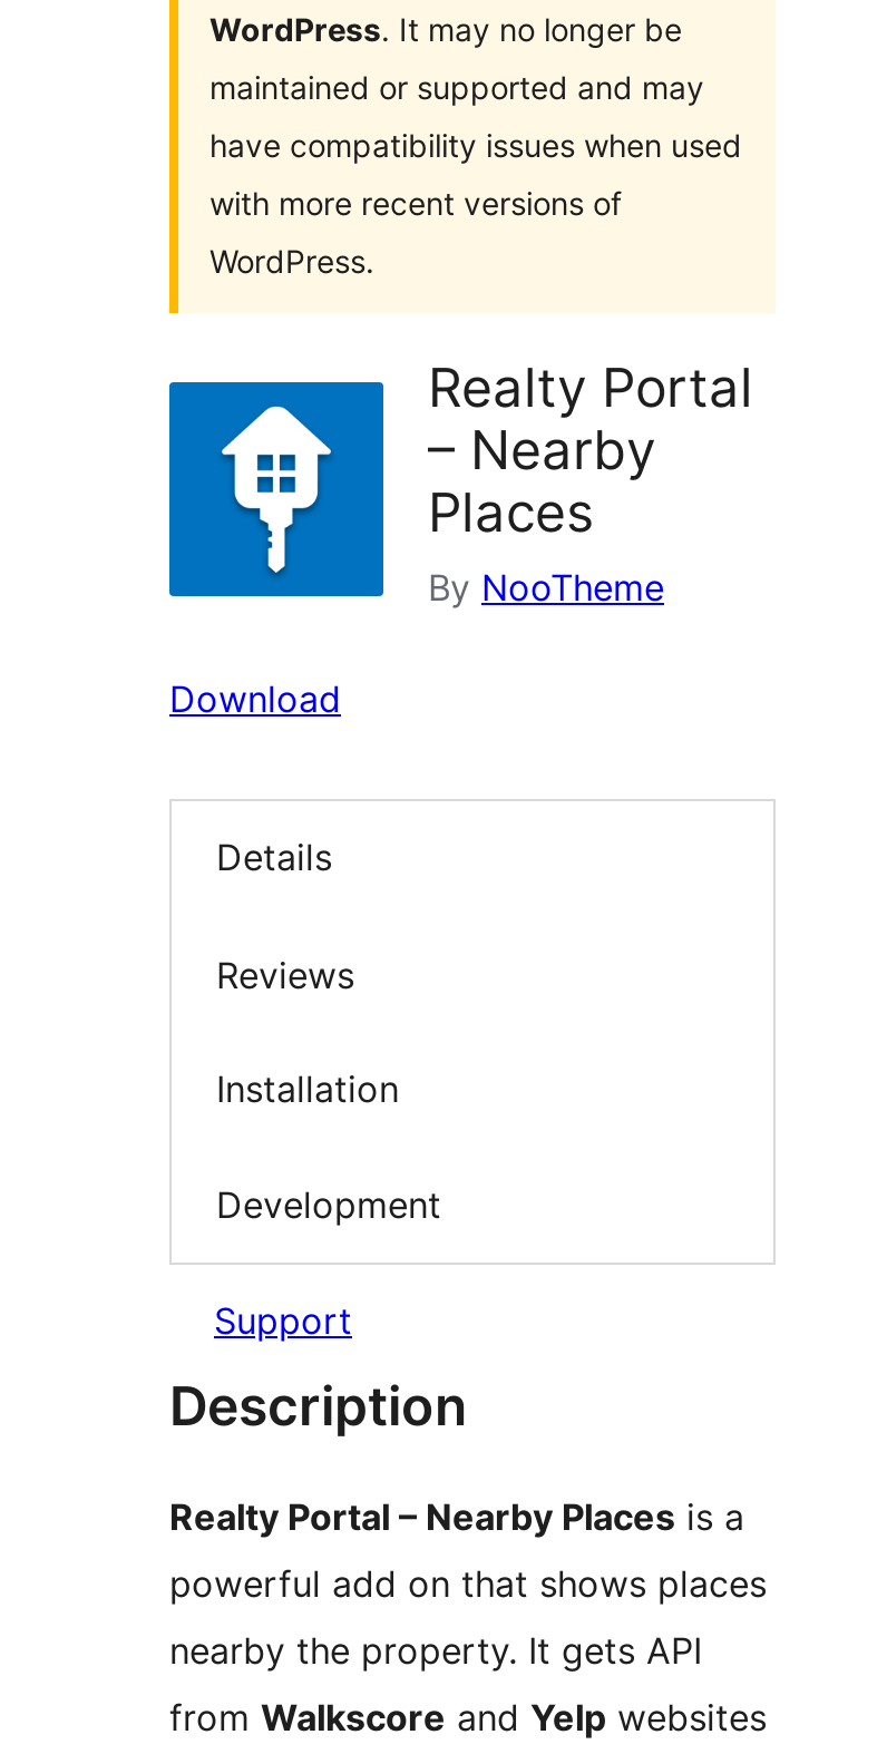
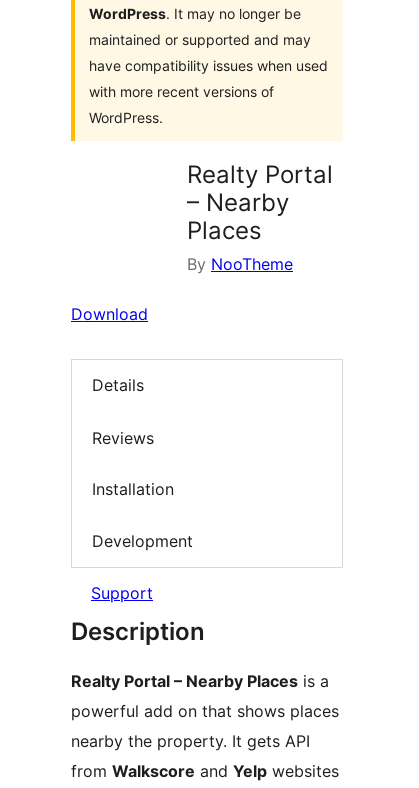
- [image]
